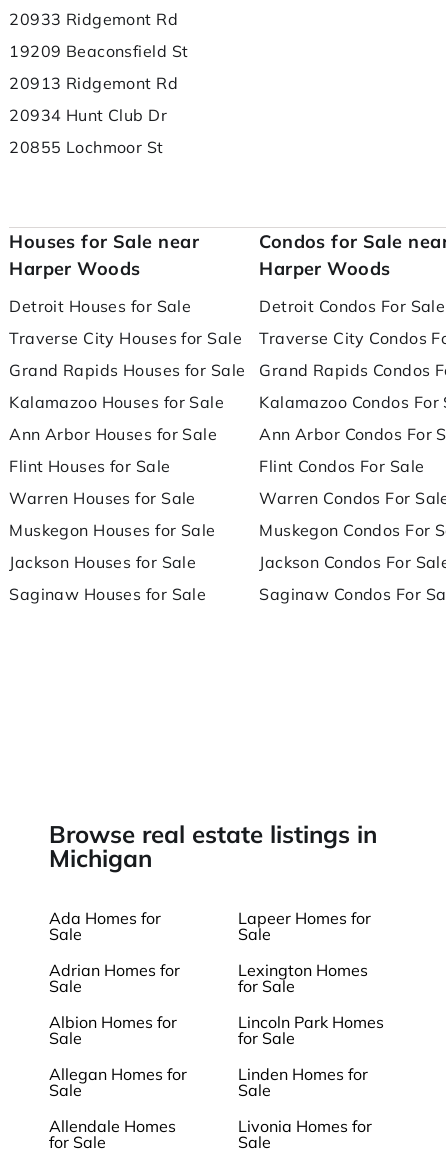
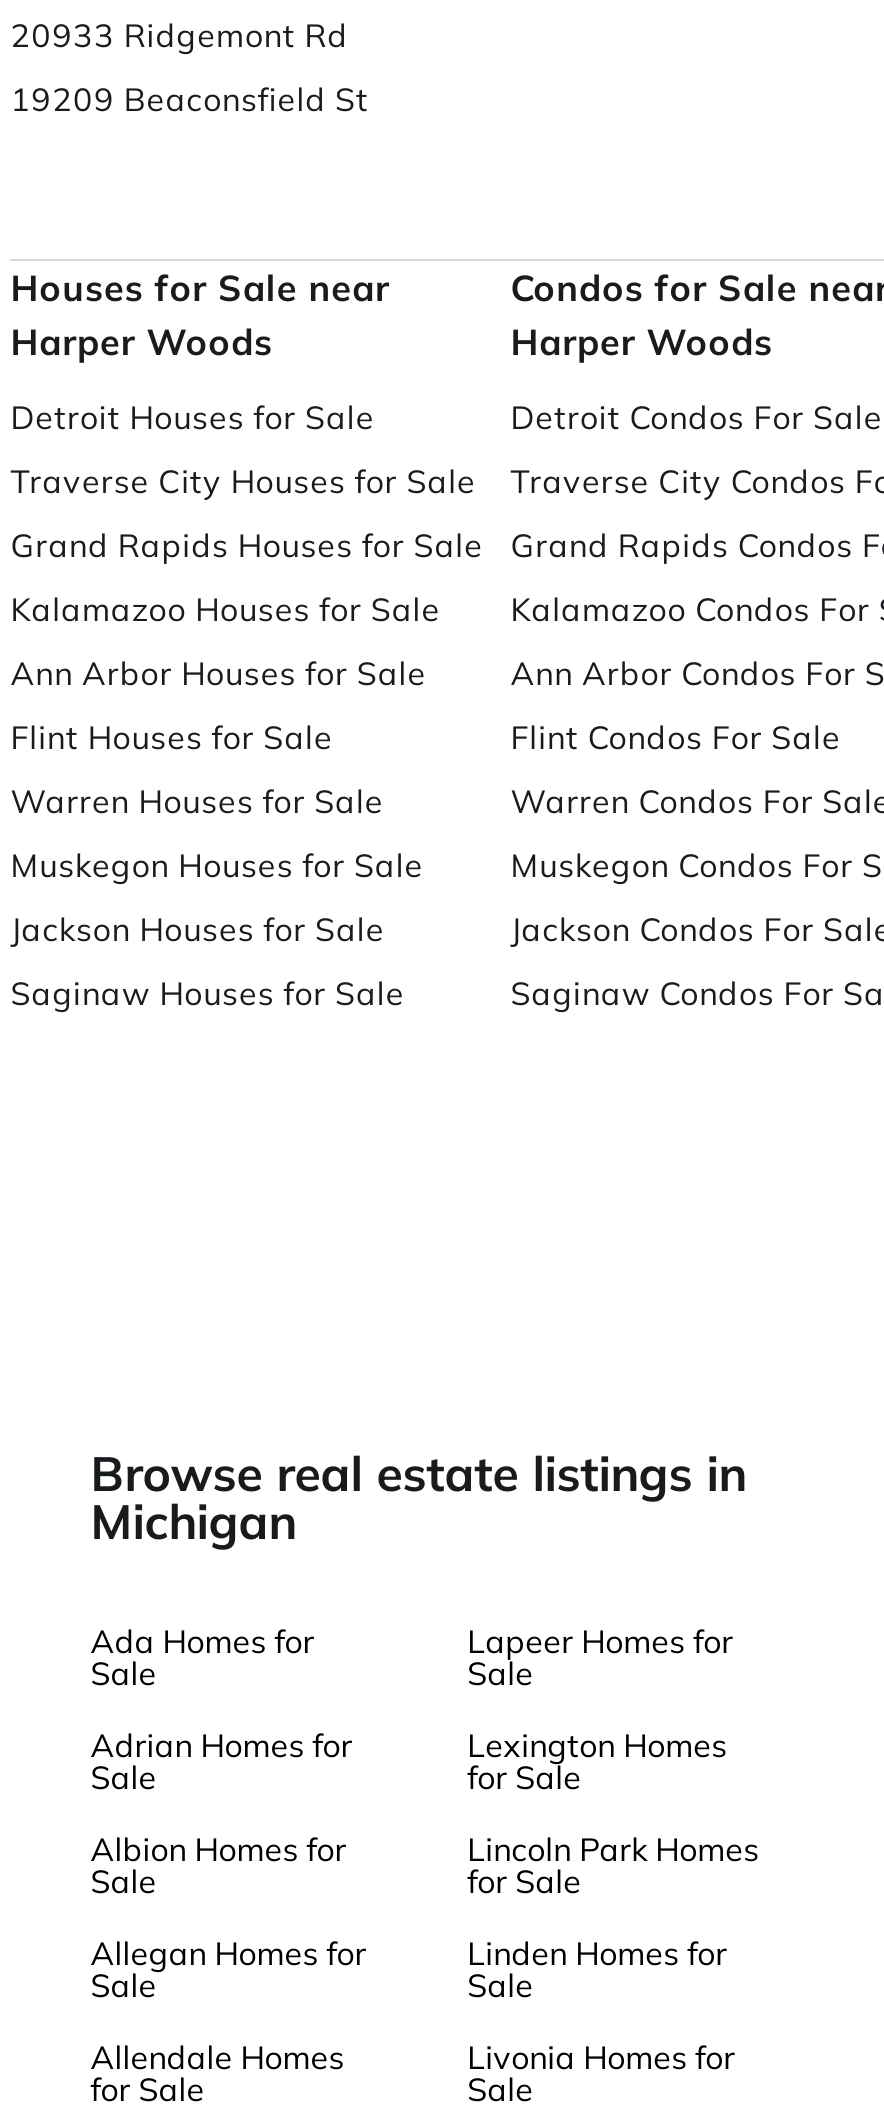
- 20913 Ridgemont Rd
- 20934 Hunt Club Dr
- 20855 Lochmoor St
